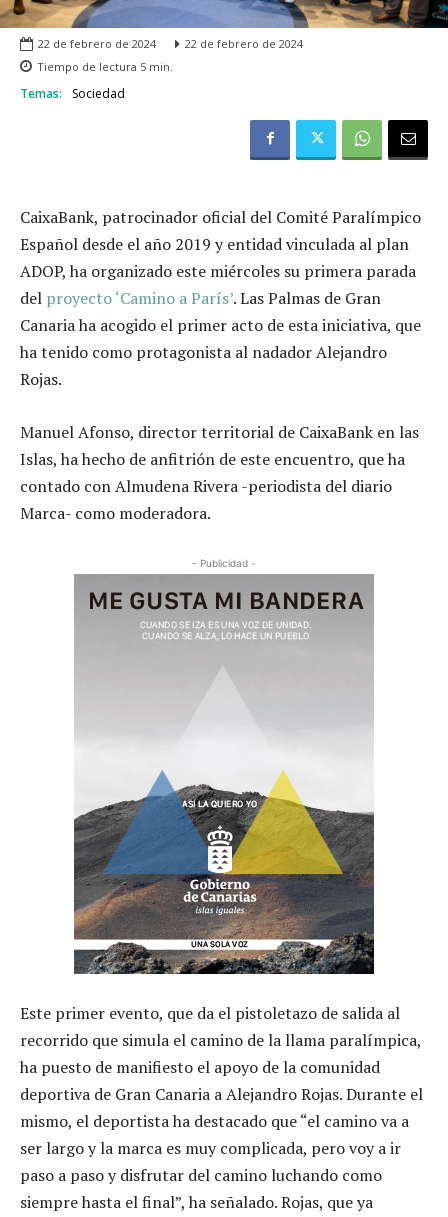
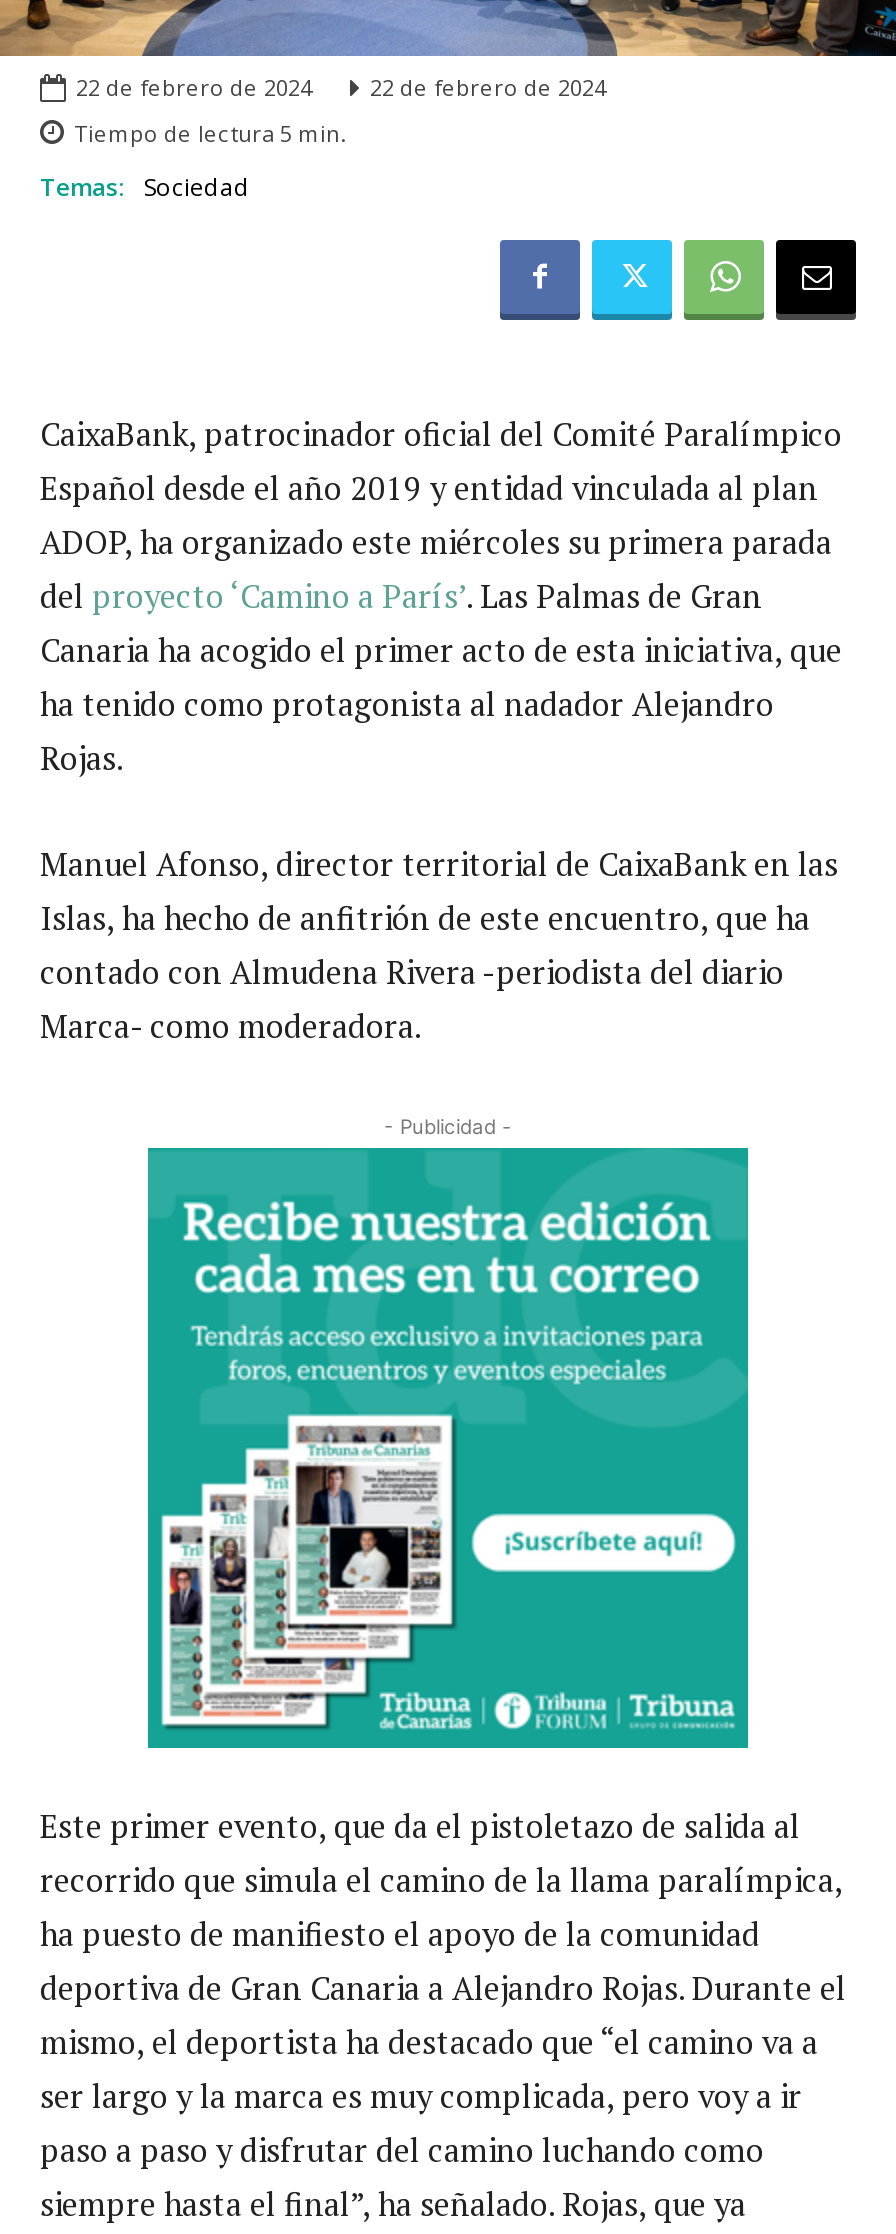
- [image]
+ [image]
